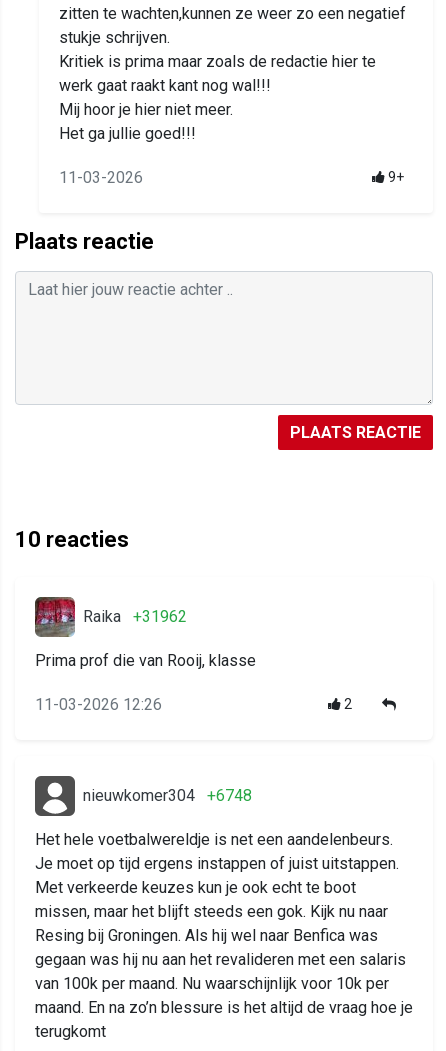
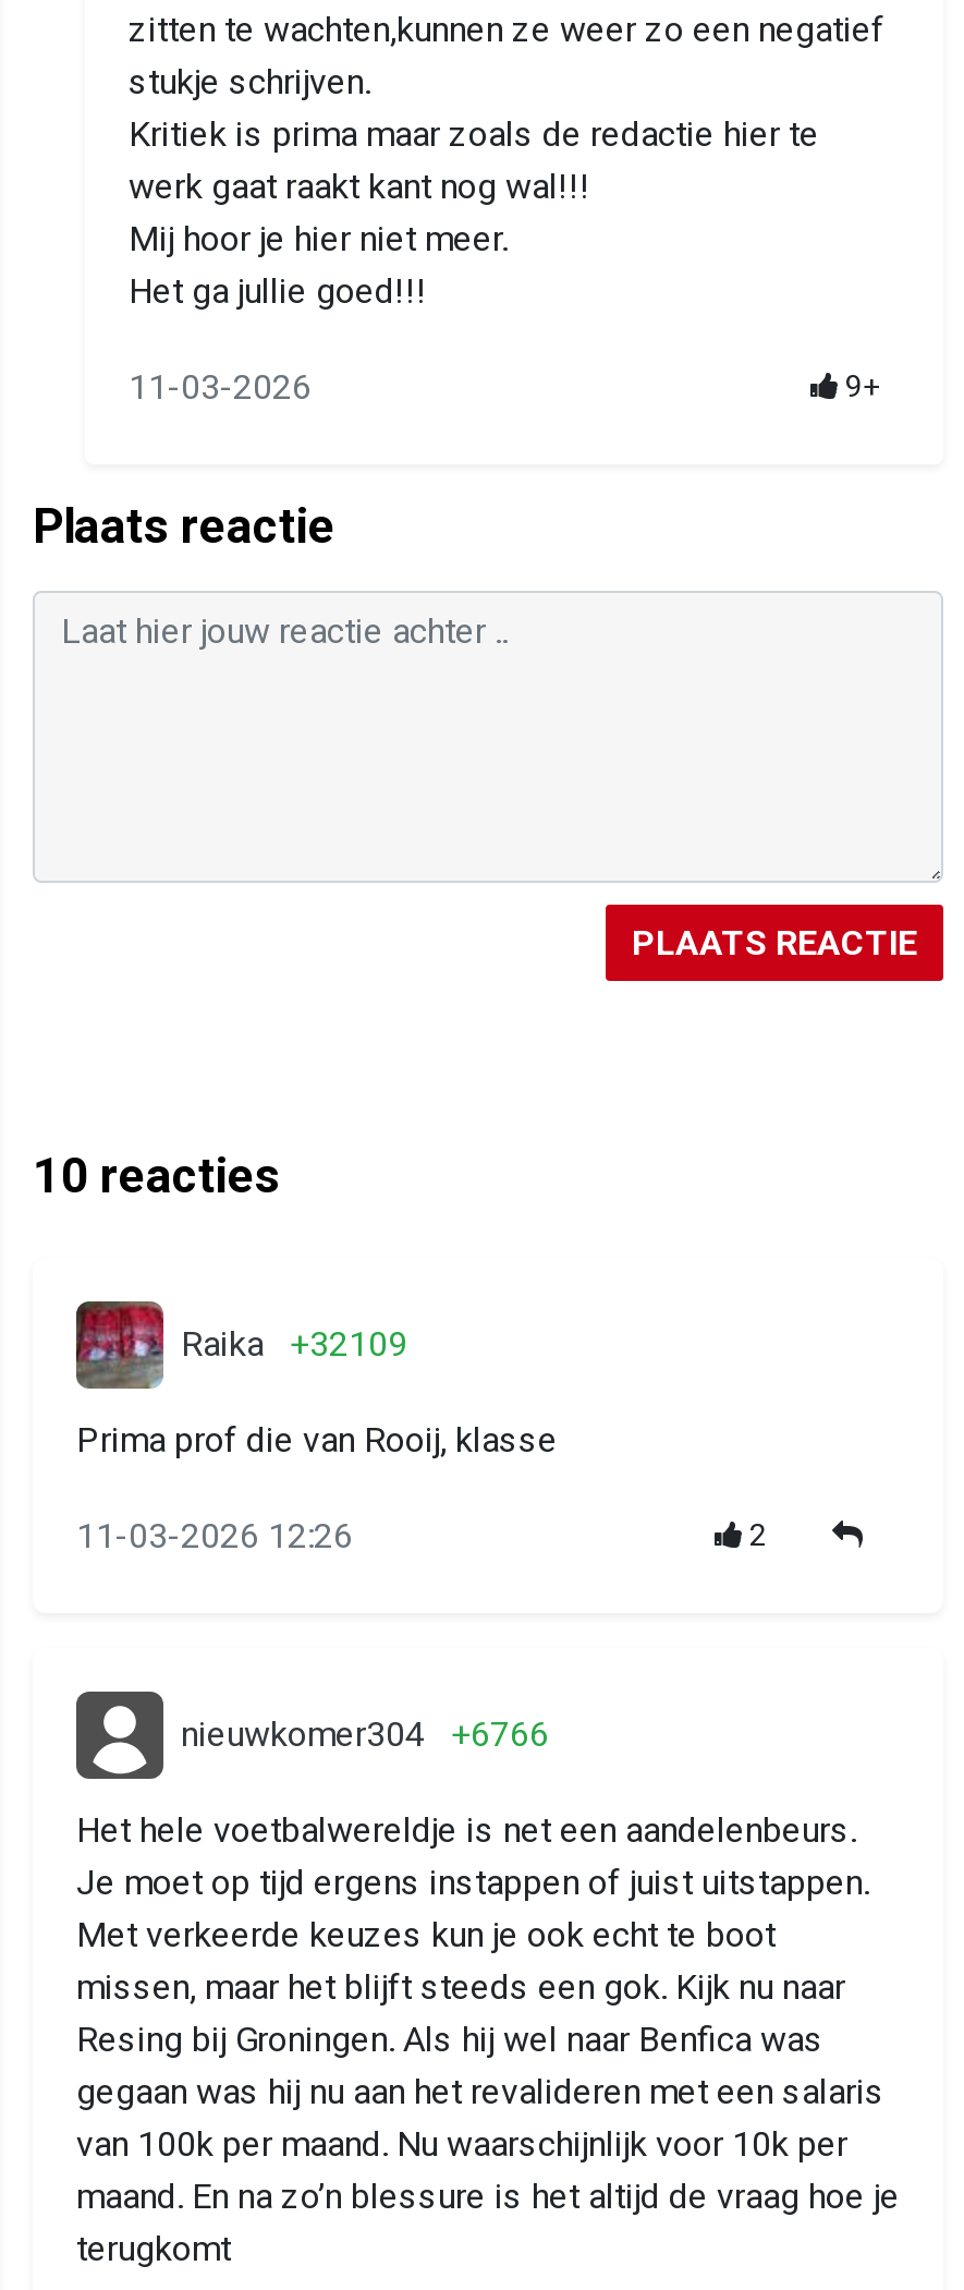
- Raika +31962
+ Raika +32109

- nieuwkomer304 +6748
+ nieuwkomer304 +6766
